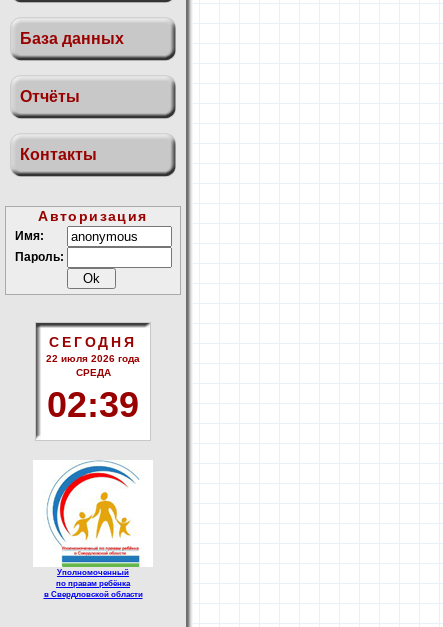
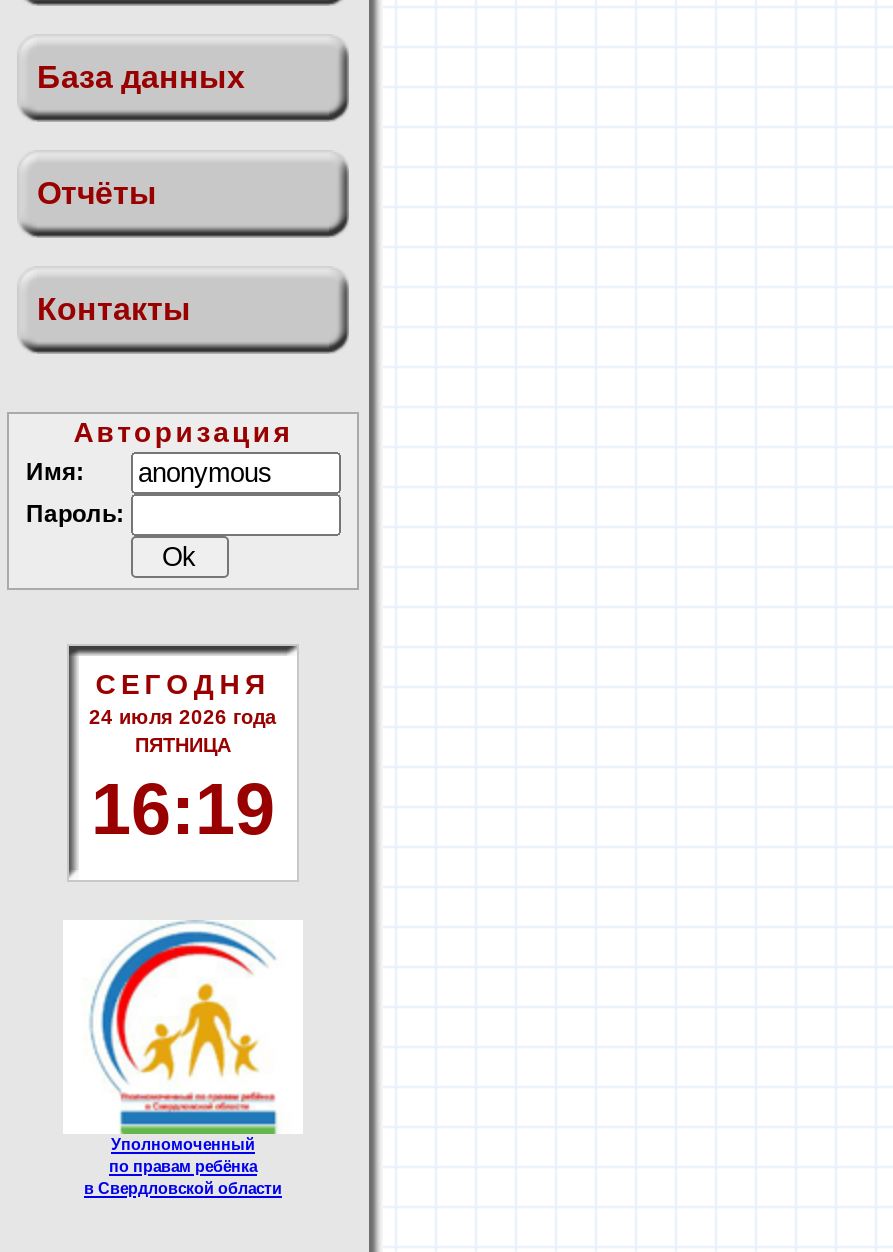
- 22 июля 2026 года
- СРЕДА
- 02:39
+ 24 июля 2026 года
+ ПЯТНИЦА
+ 16:19
